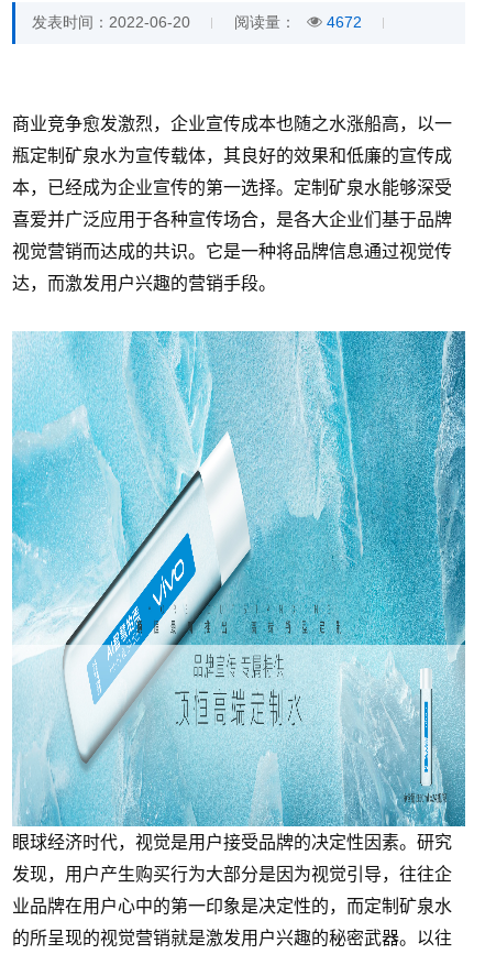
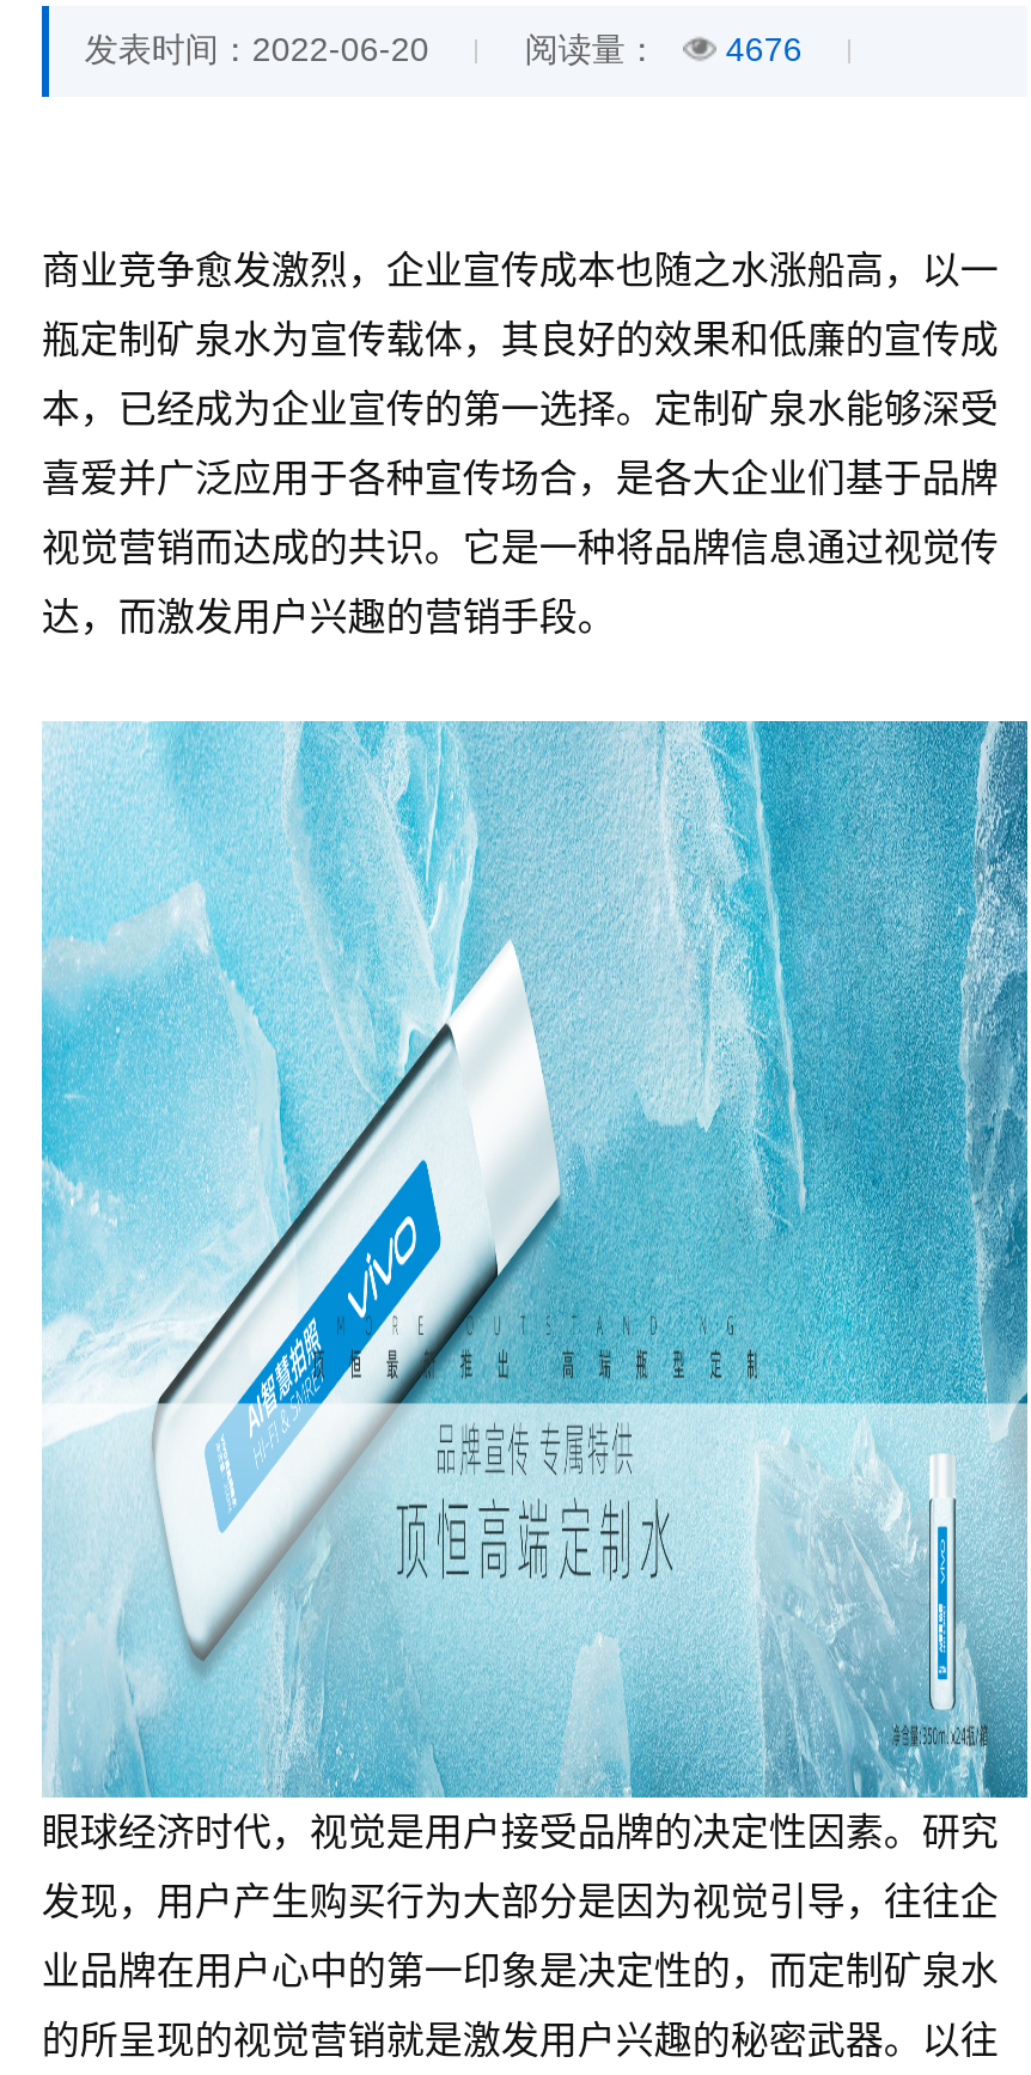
- 阅读量： 4672
+ 阅读量： 4676
